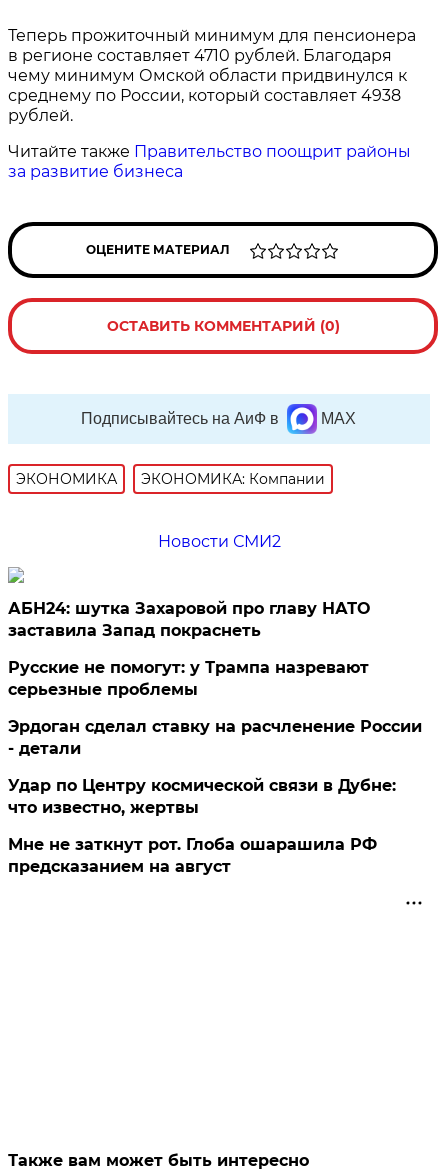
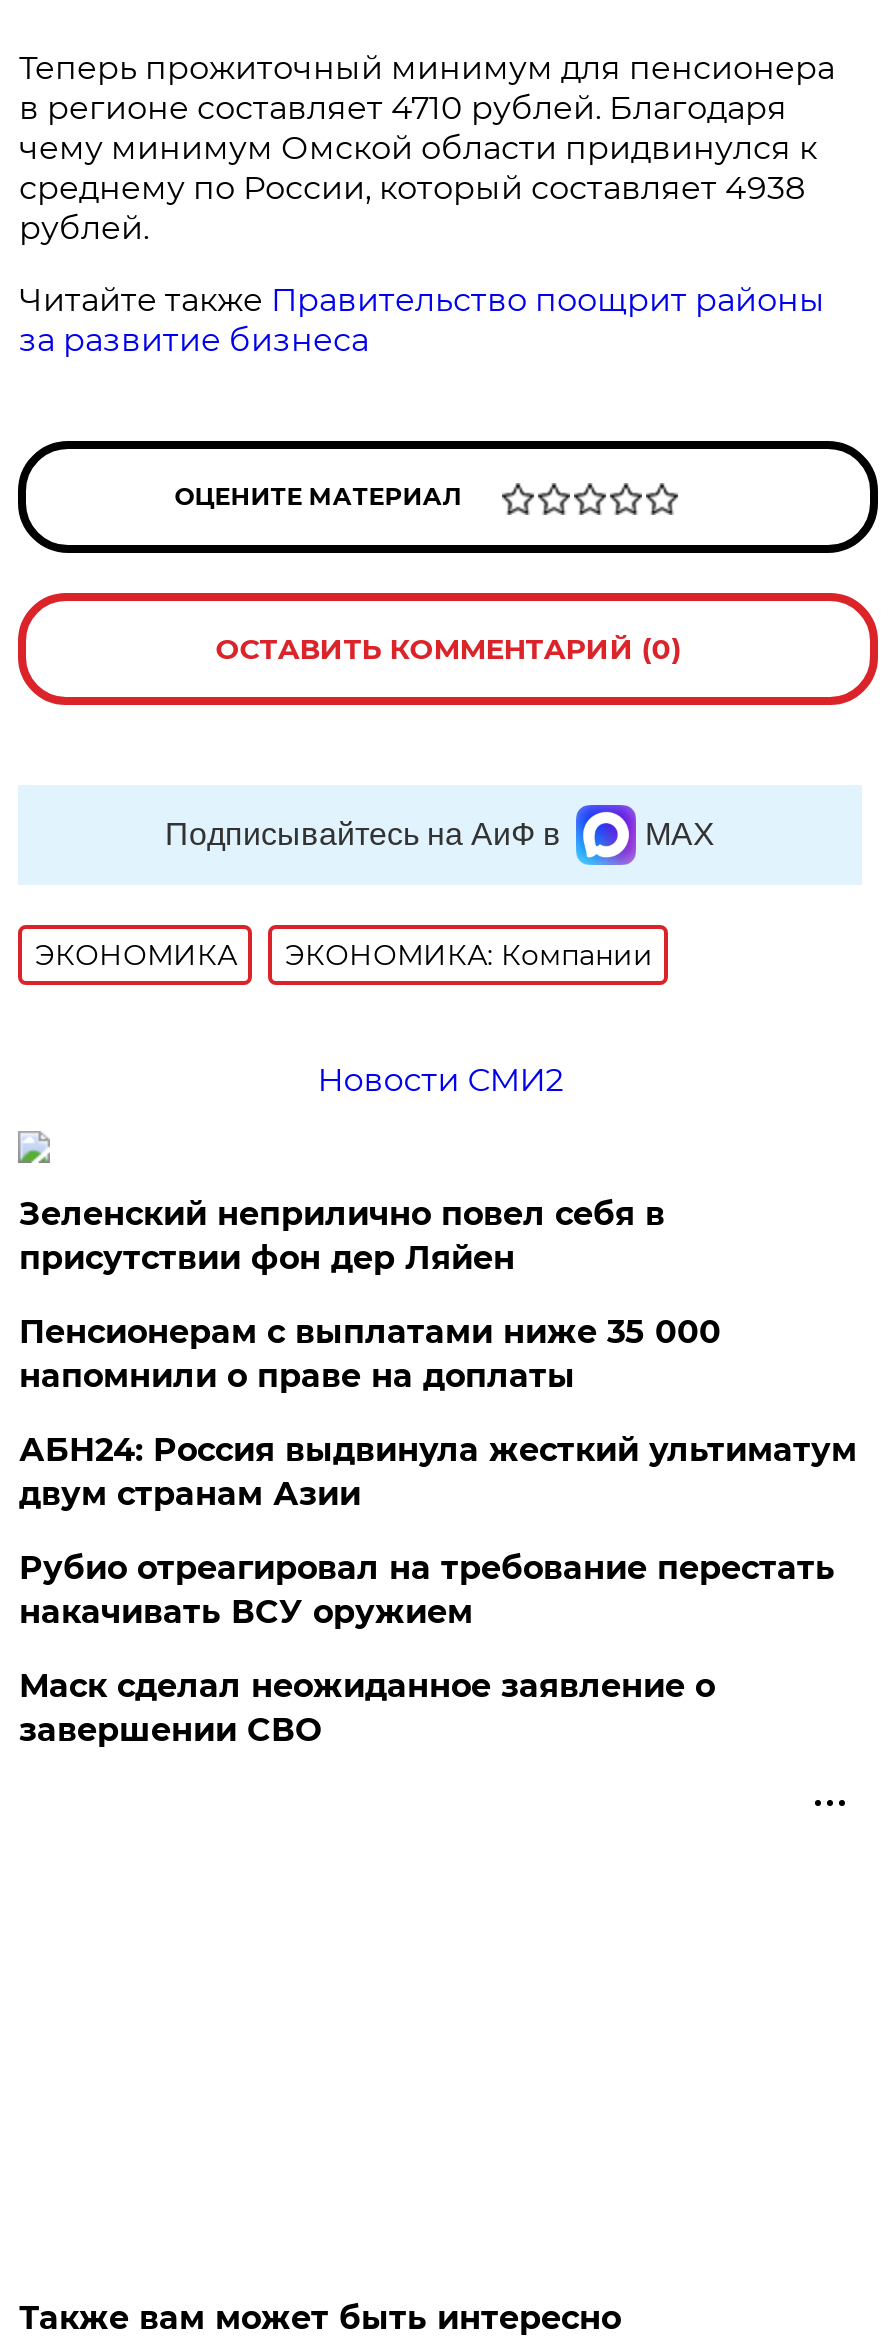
- АБН24: шутка Захаровой про главу НАТО
- заставила Запад покраснеть
+ Зеленский неприлично повел cебя в
+ присутствии фон дер Ляйен

- Русские не помогут: у Трампа назревают
- серьезные проблемы
+ Пенсионерам с выплатами ниже 35 000
+ напомнили о праве на доплаты

- Эрдоган сделал ставку на расчленение России
- - детали
+ АБН24: Россия выдвинула жесткий ультиматум
+ двум странам Азии

- Удар по Центру космической связи в Дубне:
- что известно, жертвы
+ Рубио отреагировал на требование перестать
+ накачивать ВСУ оружием

- Мне не заткнут рот. Глоба ошарашила РФ
- предсказанием на август
+ Маск сделал неожиданное заявление о
+ завершении СВО
